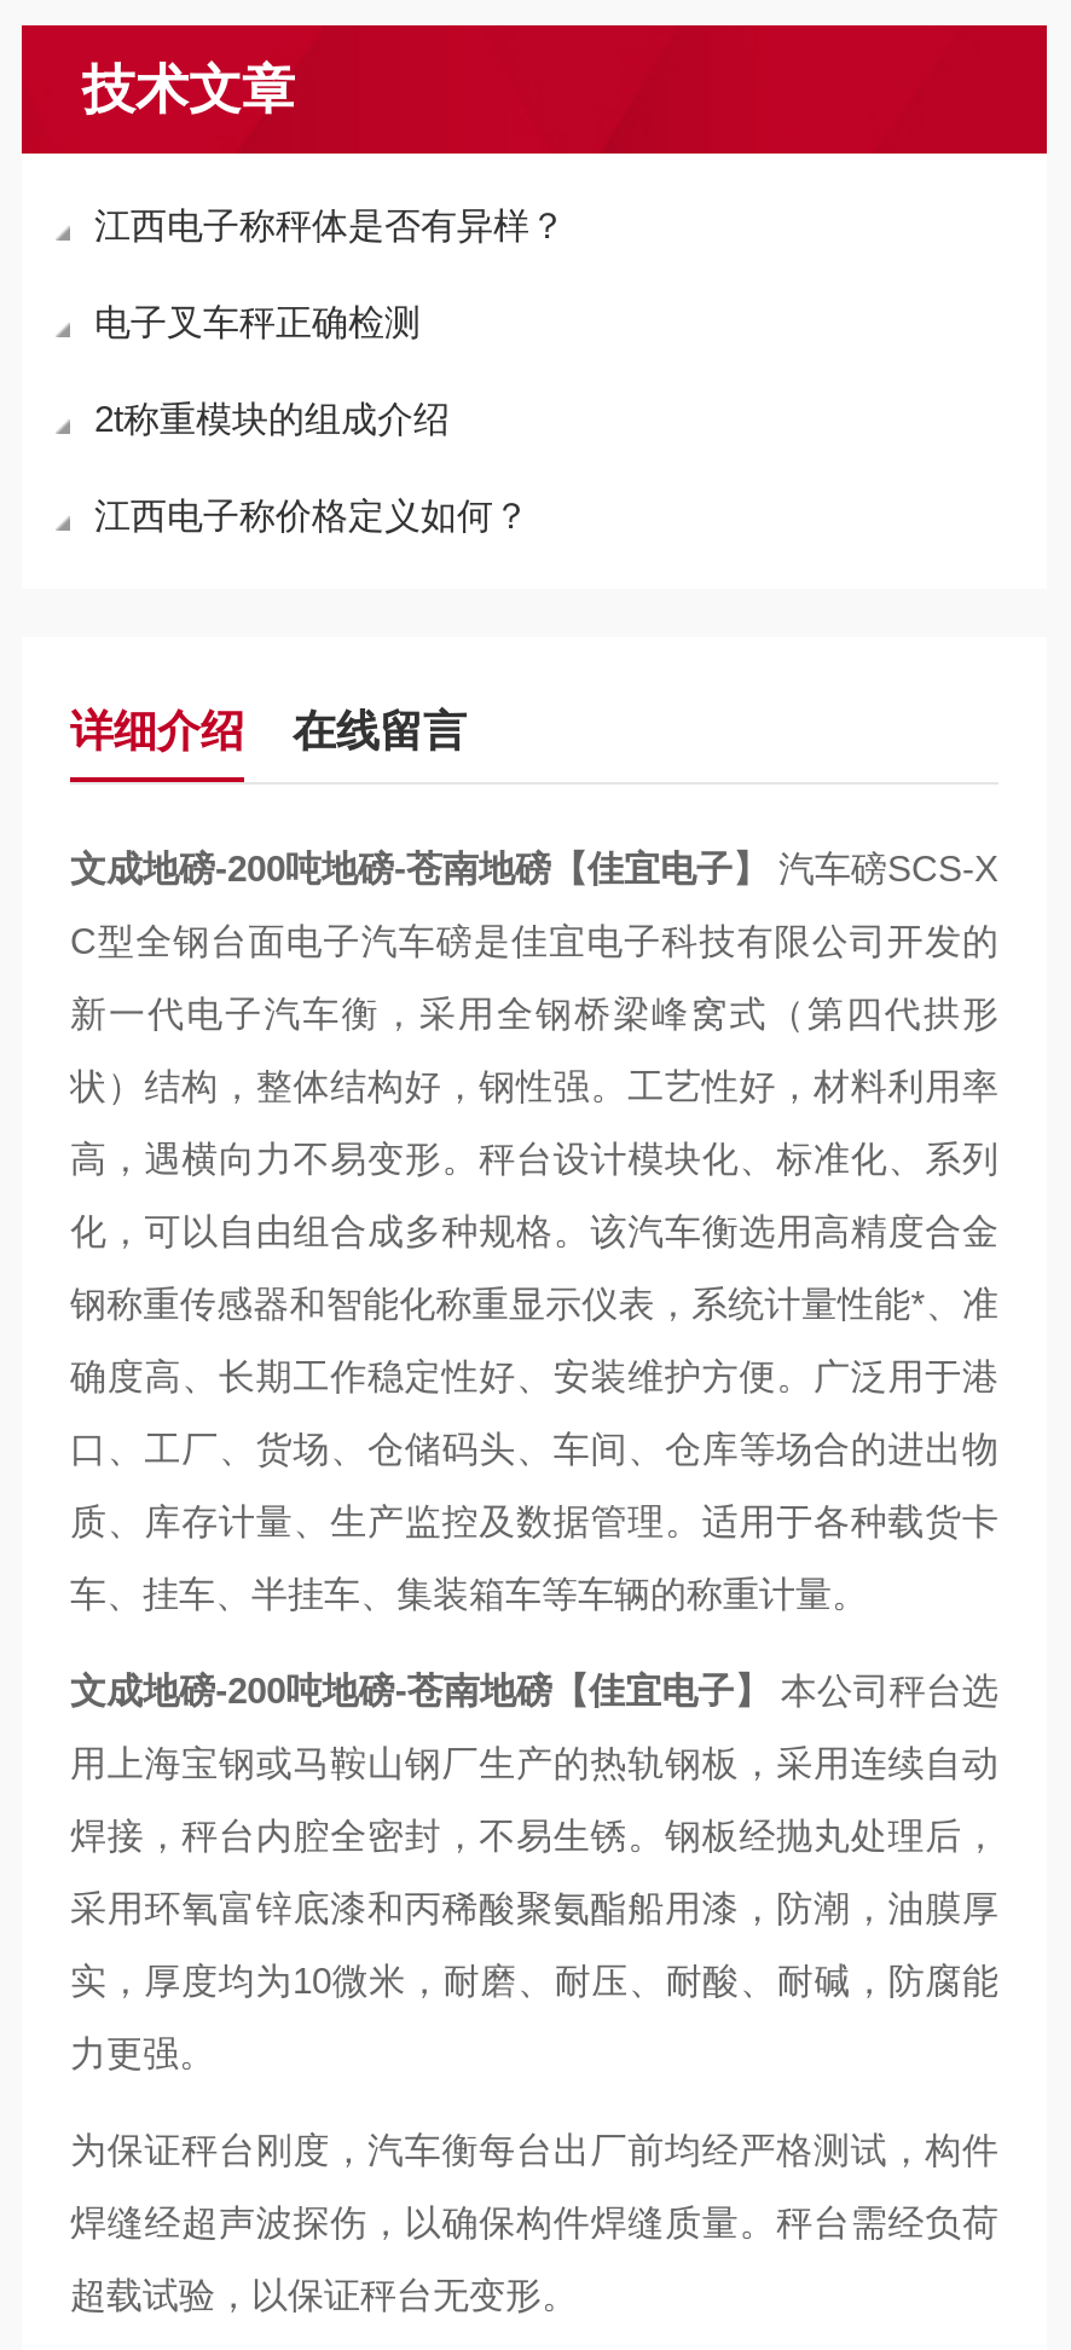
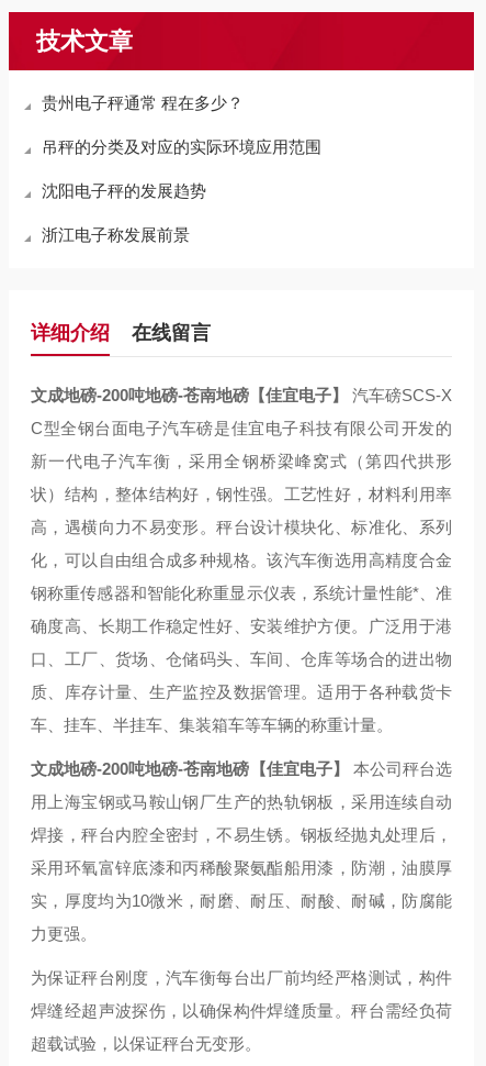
- 江西电子称秤体是否有异样？
+ 贵州电子秤通常 程在多少？

- 电子叉车秤正确检测
+ 吊秤的分类及对应的实际环境应用范围

- 2t称重模块的组成介绍
+ 沈阳电子秤的发展趋势

- 江西电子称价格定义如何？
+ 浙江电子称发展前景
